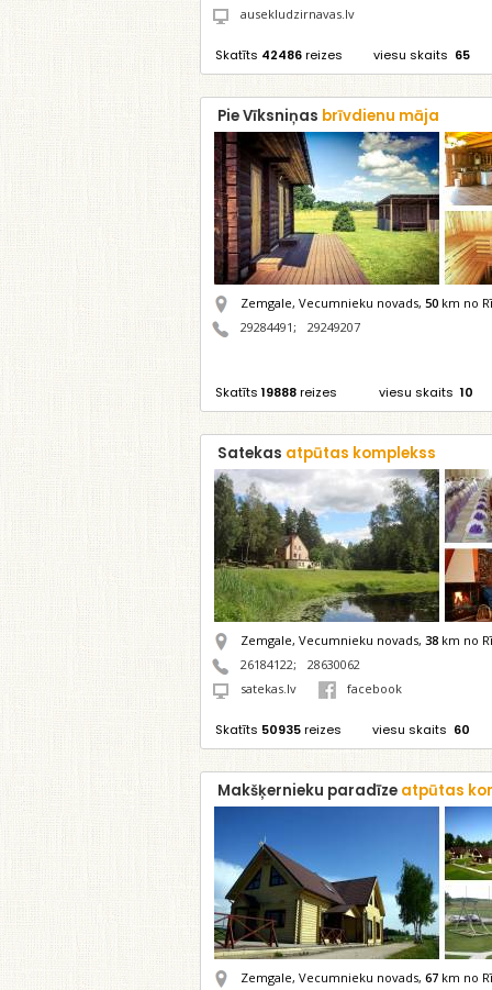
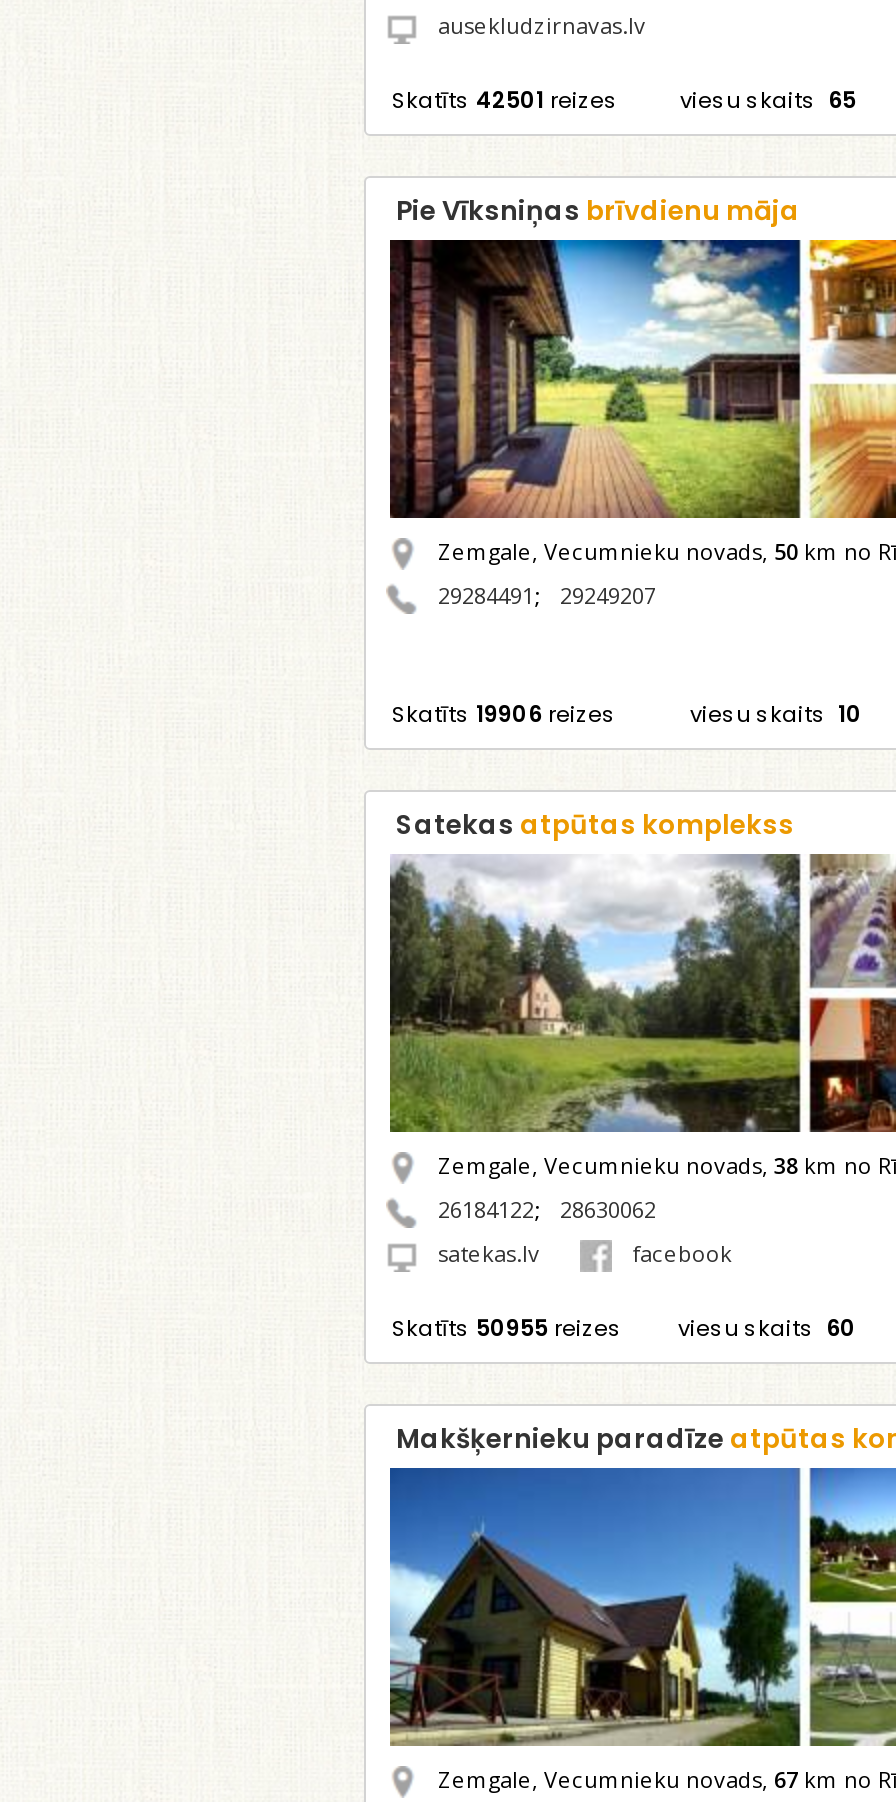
- Skatīts 42486 reizes
+ Skatīts 42501 reizes

- Skatīts 19888 reizes
+ Skatīts 19906 reizes

- Skatīts 50935 reizes
+ Skatīts 50955 reizes
